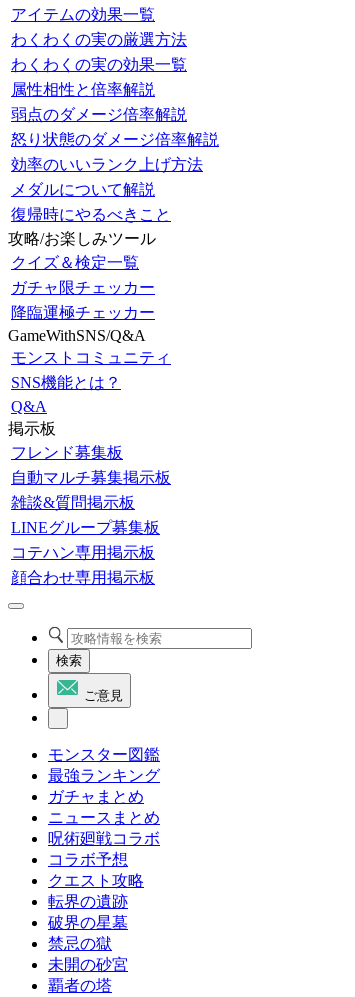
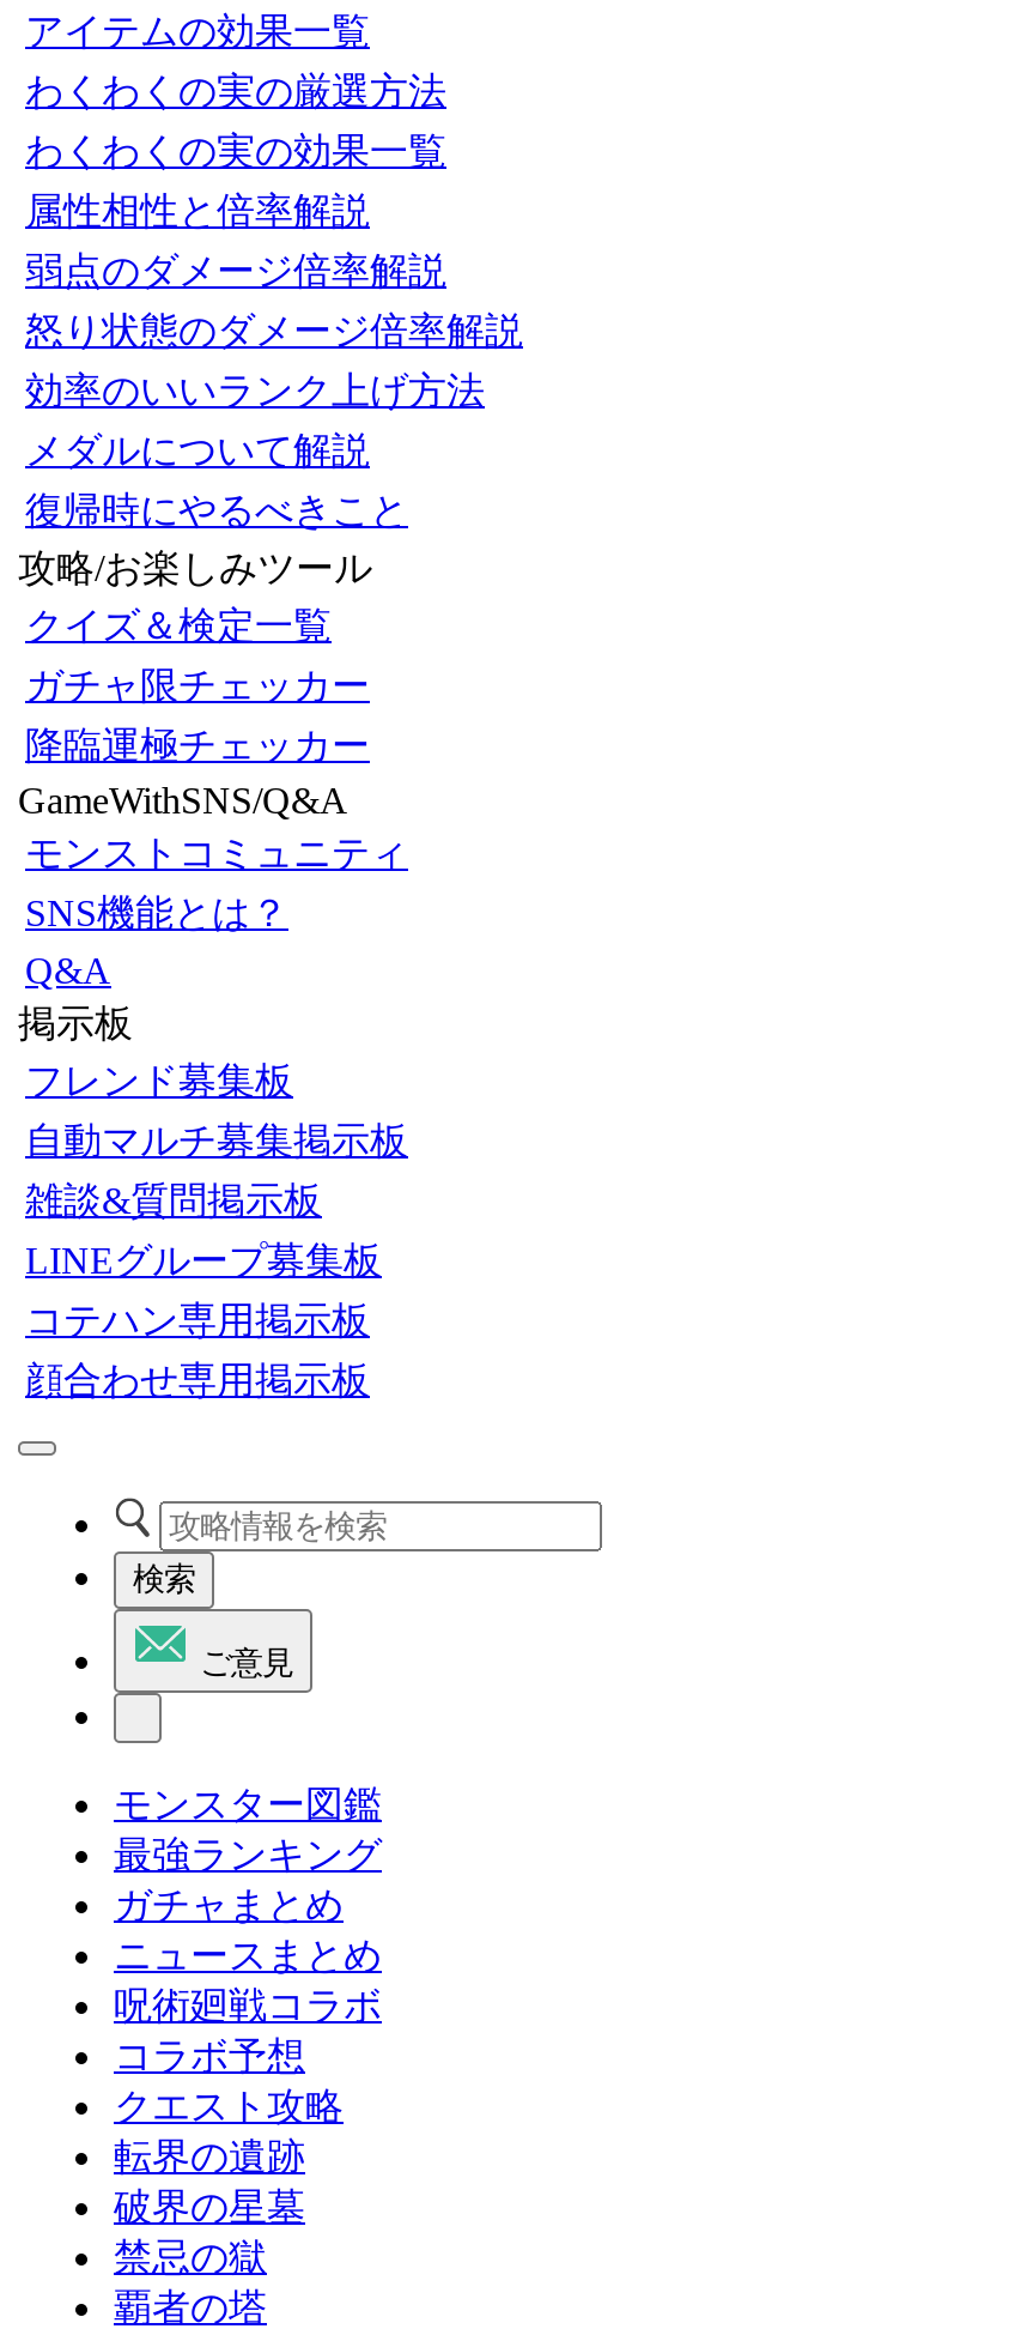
- 未開の砂宮
